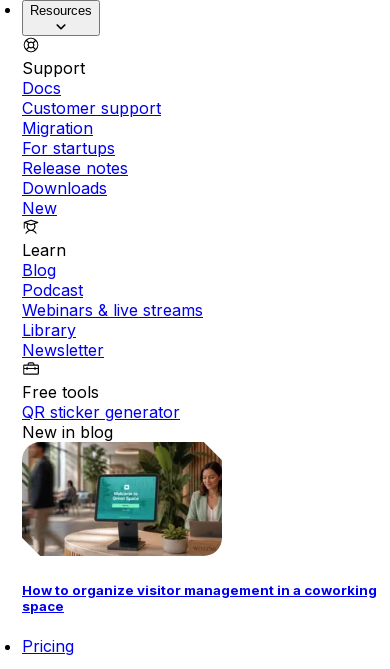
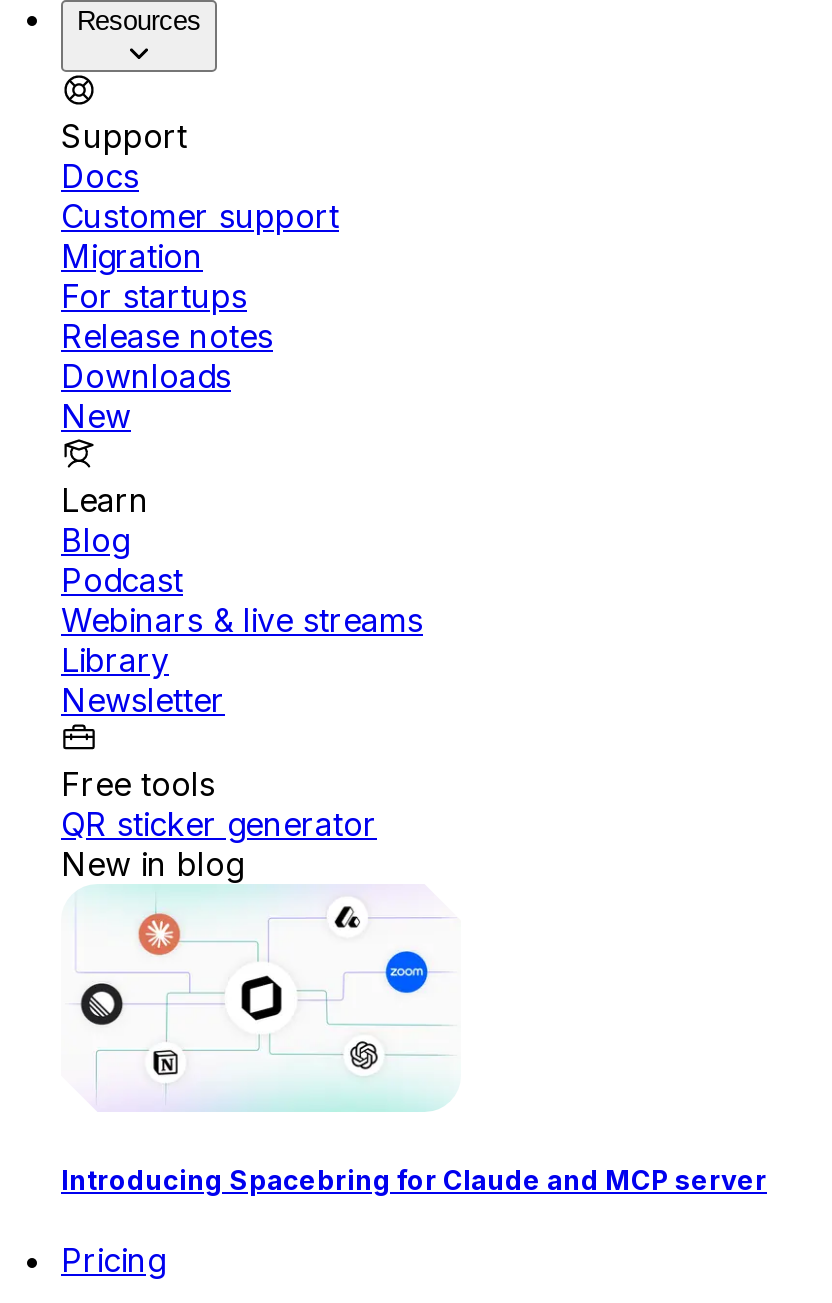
- [image]
- How to organize visitor management in a coworking
- space
+ [image]
+ Introducing Spacebring for Claude and MCP server
